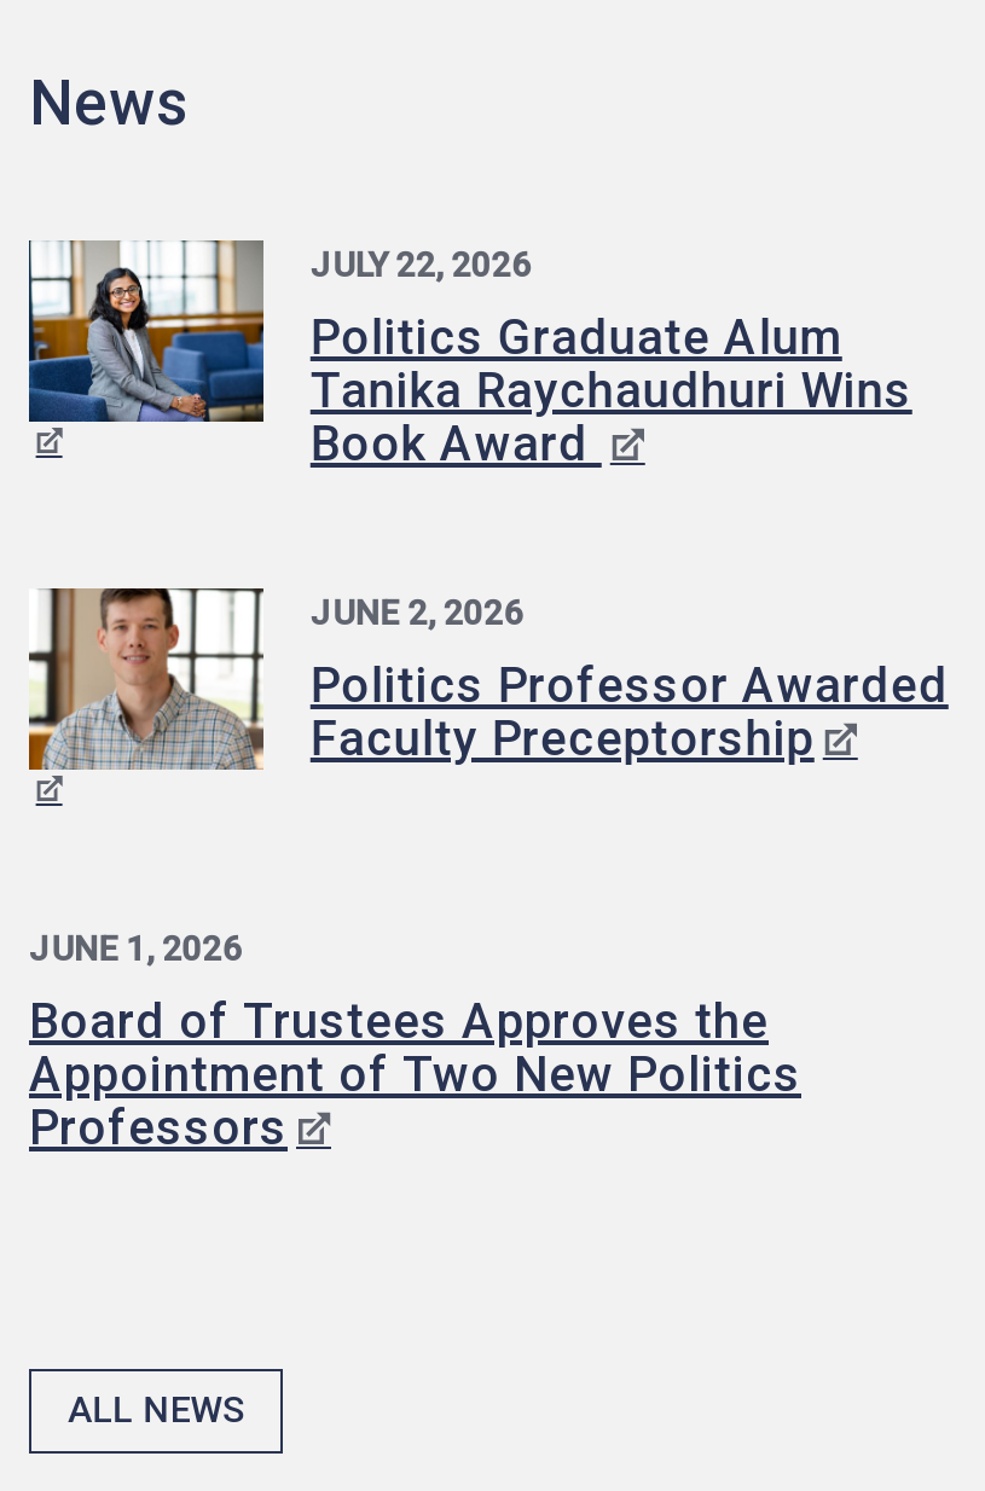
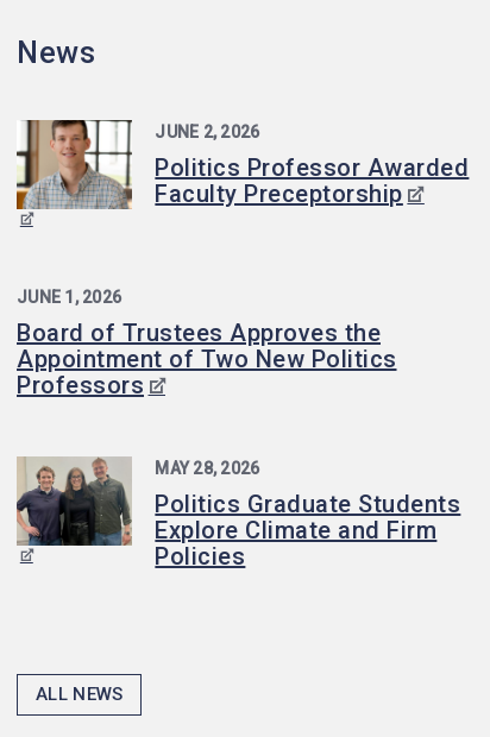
- [image]
- JULY 22, 2026
- Politics Graduate Alum
- Tanika Raychaudhuri Wins
- Book Award

moved up: [image] | JUNE 2, 2026 | Politics Professor Awarded | Faculty Preceptorship | JUNE 1, 2026 | Board of Trustees Approves the | Appointment of Two New Politics | Professors

+ [image]
+ MAY 28, 2026
+ Politics Graduate Students
+ Explore Climate and Firm
+ Policies
